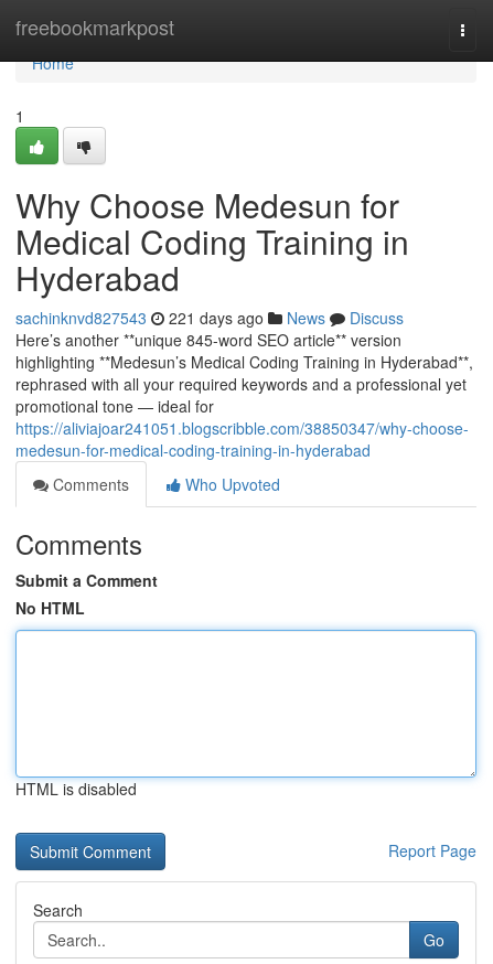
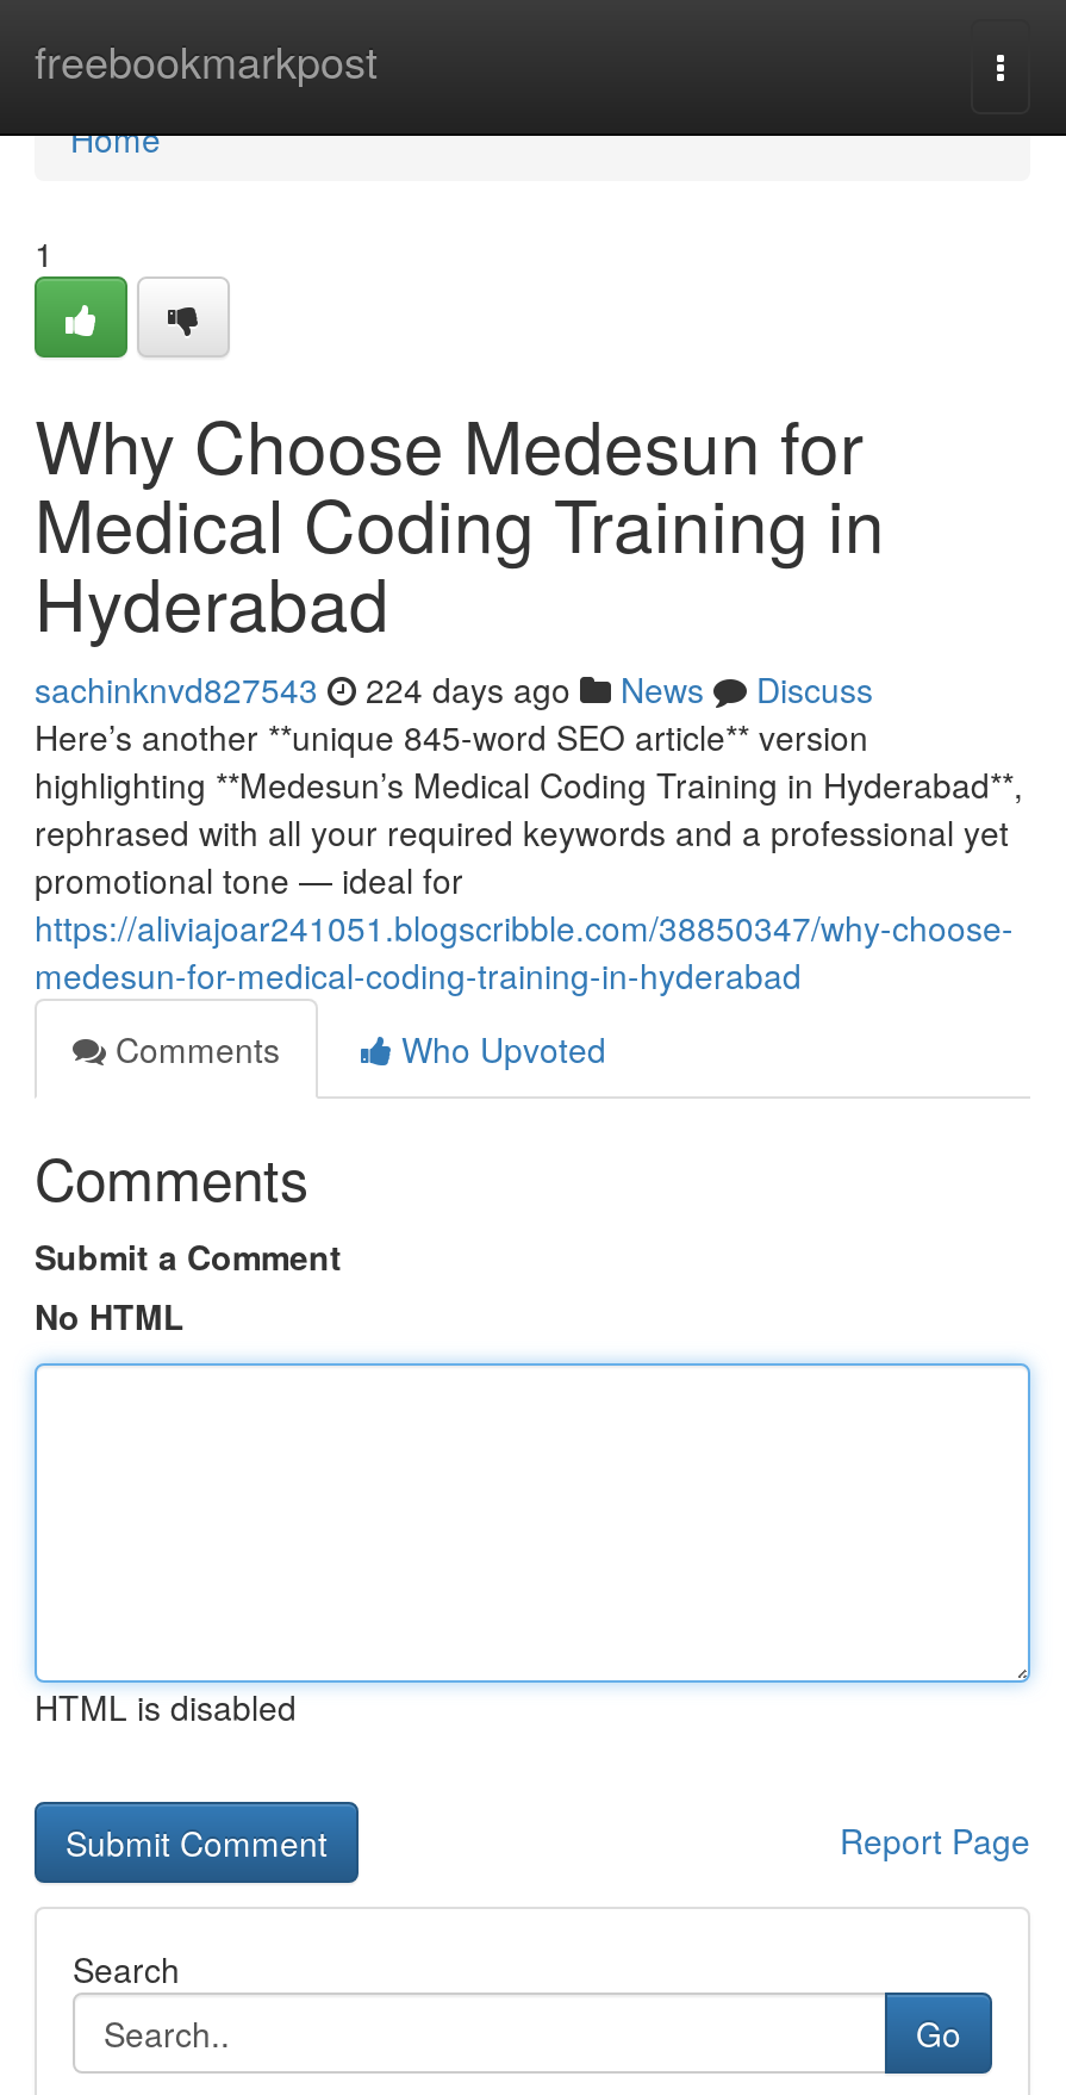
- sachinknvd827543 221 days ago News Discuss
+ sachinknvd827543 224 days ago News Discuss
